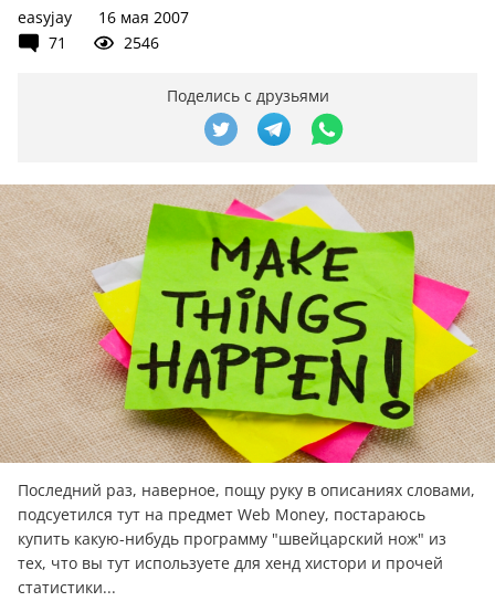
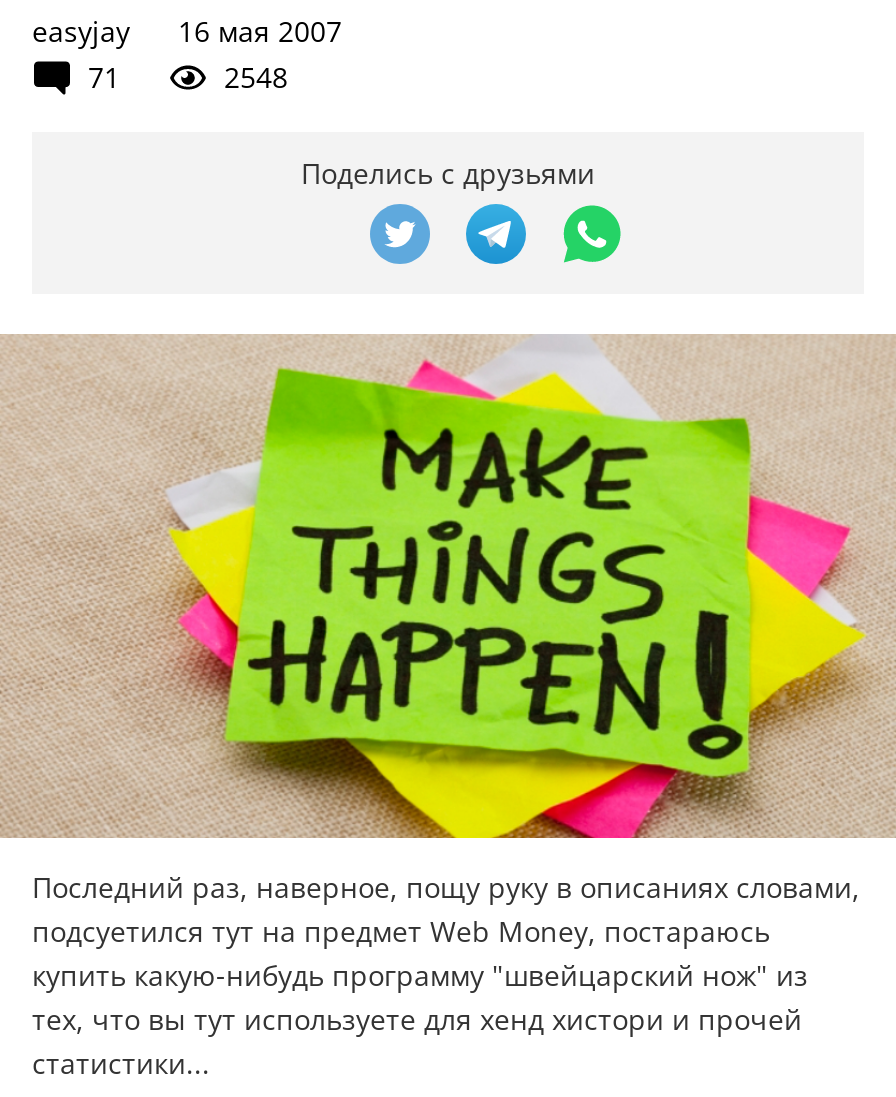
- 2546
+ 2548
